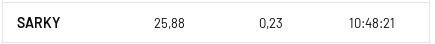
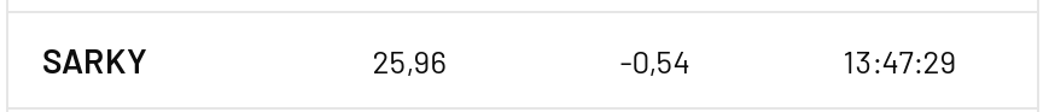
- 25,88
+ 25,96

- 0,23
+ -0,54

- 10:48:21
+ 13:47:29
